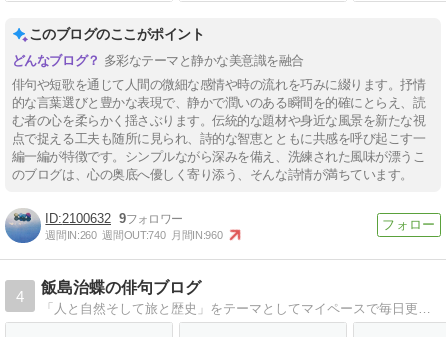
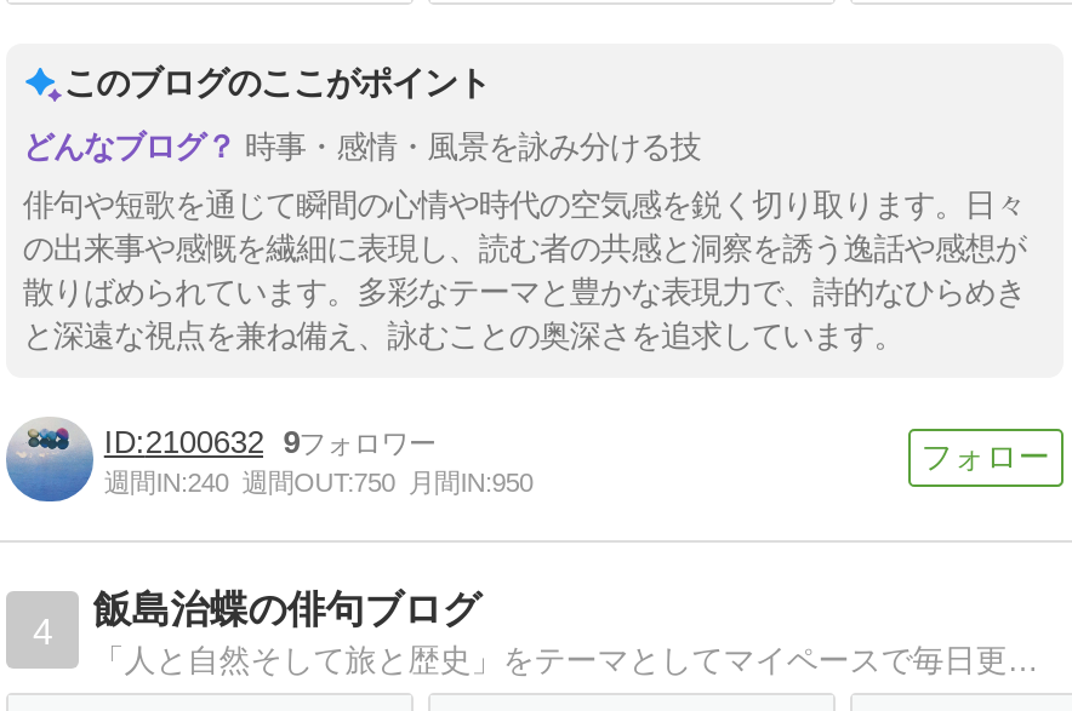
- 多彩なテーマと静かな美意識を融合
+ 時事・感情・風景を詠み分ける技

- 俳句や短歌を通じて人間の微細な感情や時の流れを巧みに綴ります。抒情
- 的な言葉選びと豊かな表現で、静かで潤いのある瞬間を的確にとらえ、読
- む者の心を柔らかく揺さぶります。伝統的な題材や身近な風景を新たな視
- 点で捉える工夫も随所に見られ、詩的な智恵とともに共感を呼び起こす一
- 編一編が特徴です。シンプルながら深みを備え、洗練された風味が漂うこ
- のブログは、心の奥底へ優しく寄り添う、そんな詩情が満ちています。
+ 俳句や短歌を通じて瞬間の心情や時代の空気感を鋭く切り取ります。日々
+ の出来事や感慨を繊細に表現し、読む者の共感と洞察を誘う逸話や感想が
+ 散りばめられています。多彩なテーマと豊かな表現力で、詩的なひらめき
+ と深遠な視点を兼ね備え、詠むことの奥深さを追求しています。

- 週間IN:260 週間OUT:740 月間IN:960
+ 週間IN:240 週間OUT:750 月間IN:950
